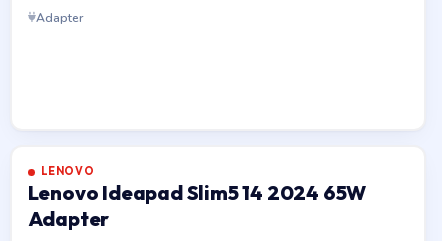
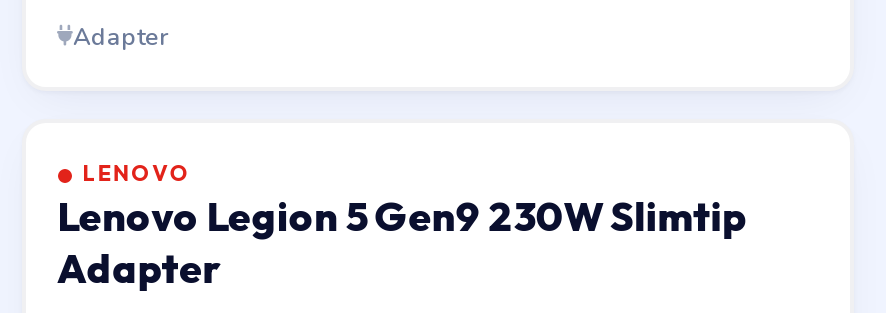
- Lenovo Ideapad Slim5 14 2024 65W
+ Lenovo Legion 5 Gen9 230W Slimtip
